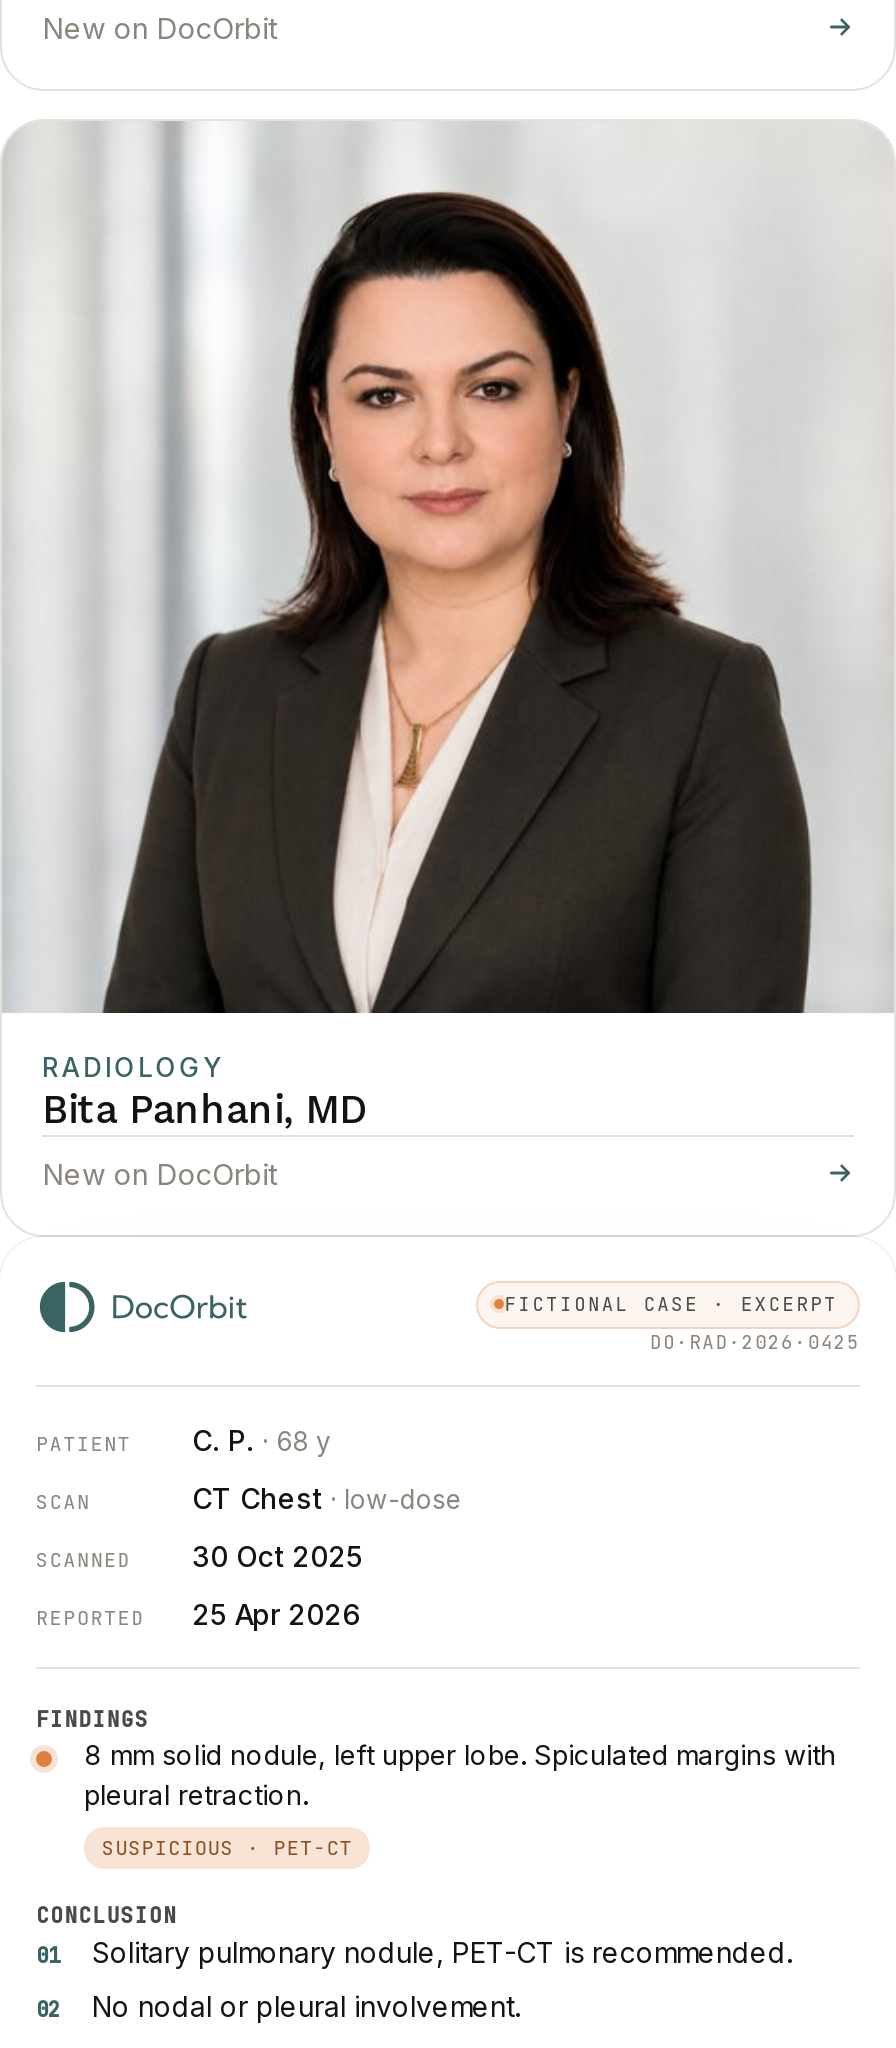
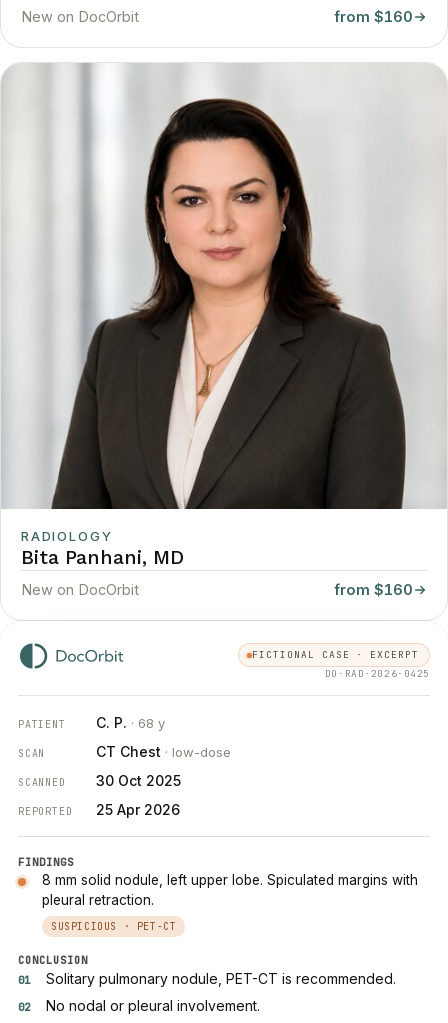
+ from $160

+ from $160
